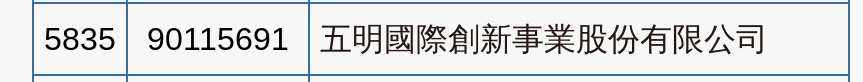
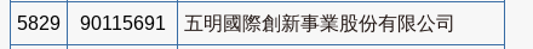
- 5835 90115691 五明國際創新事業股份有限公司
+ 5829 90115691 五明國際創新事業股份有限公司
